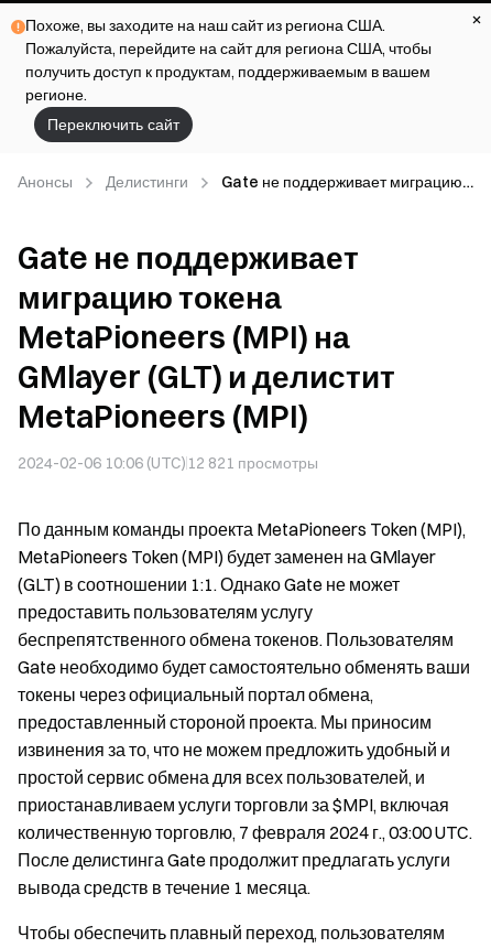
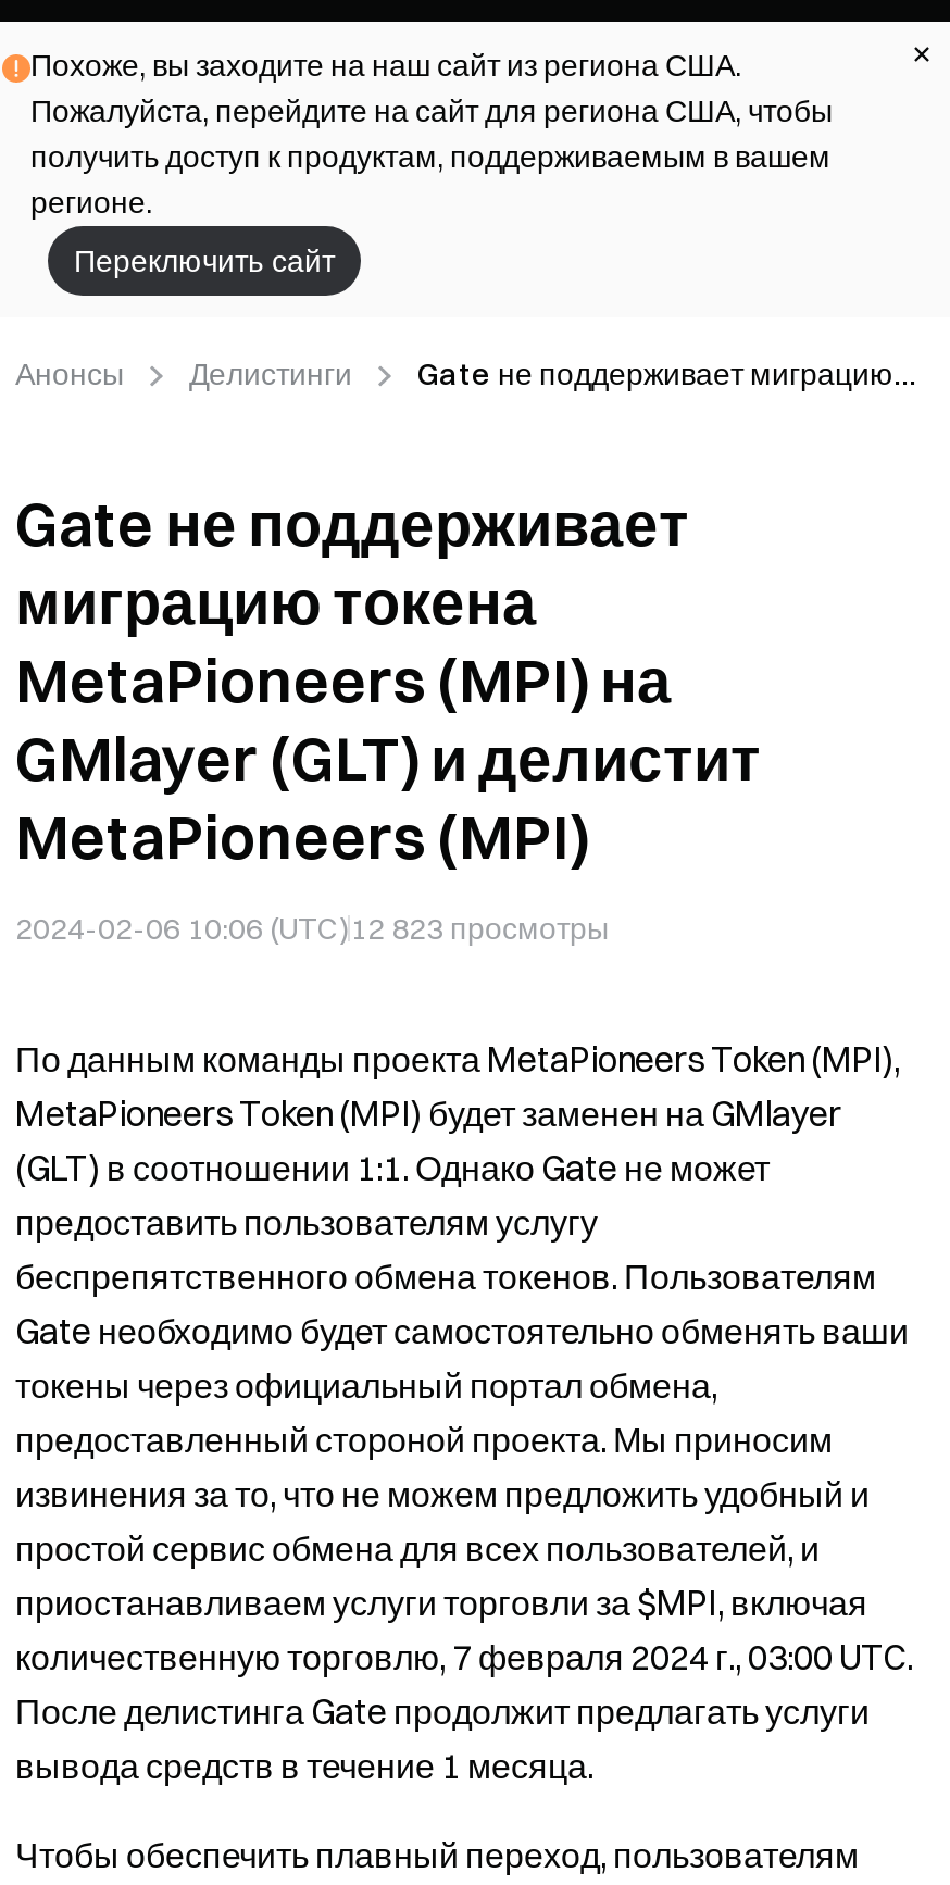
- 2024-02-06 10:06 (UTC)12 821 просмотры
+ 2024-02-06 10:06 (UTC)12 823 просмотры
